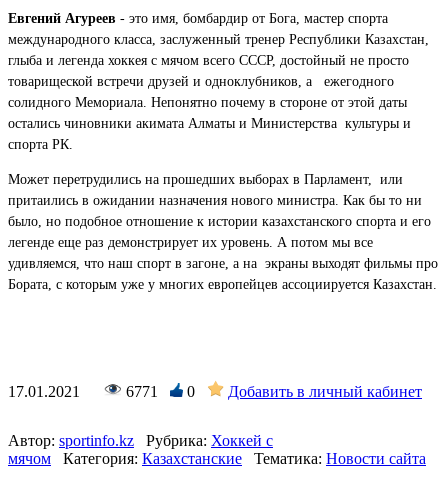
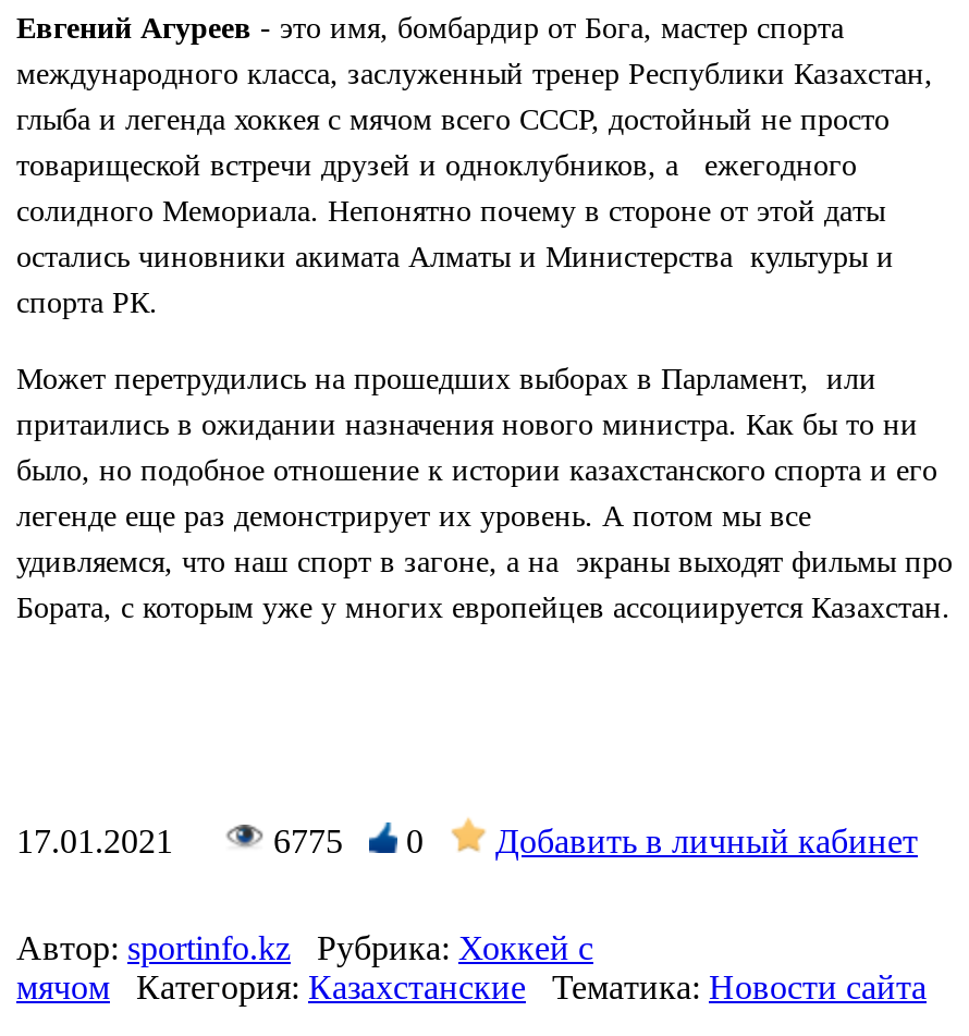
- 6771 0 Добавить в личный кабинет
+ 6775 0 Добавить в личный кабинет
